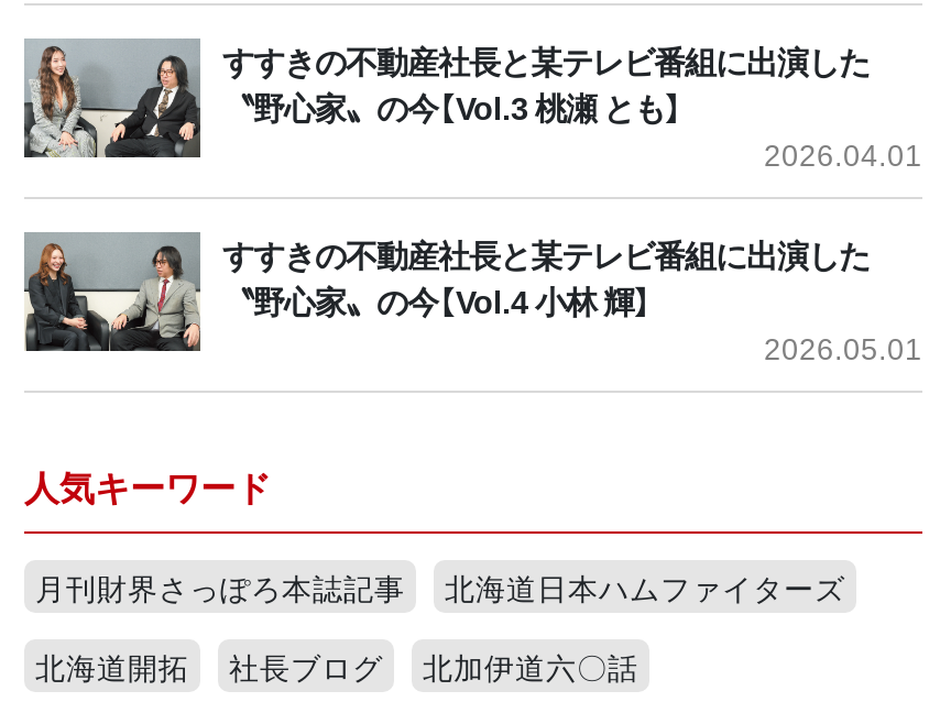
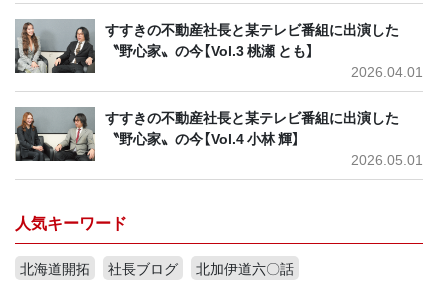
- 月刊財界さっぽろ本誌記事
- 北海道日本ハムファイターズ
